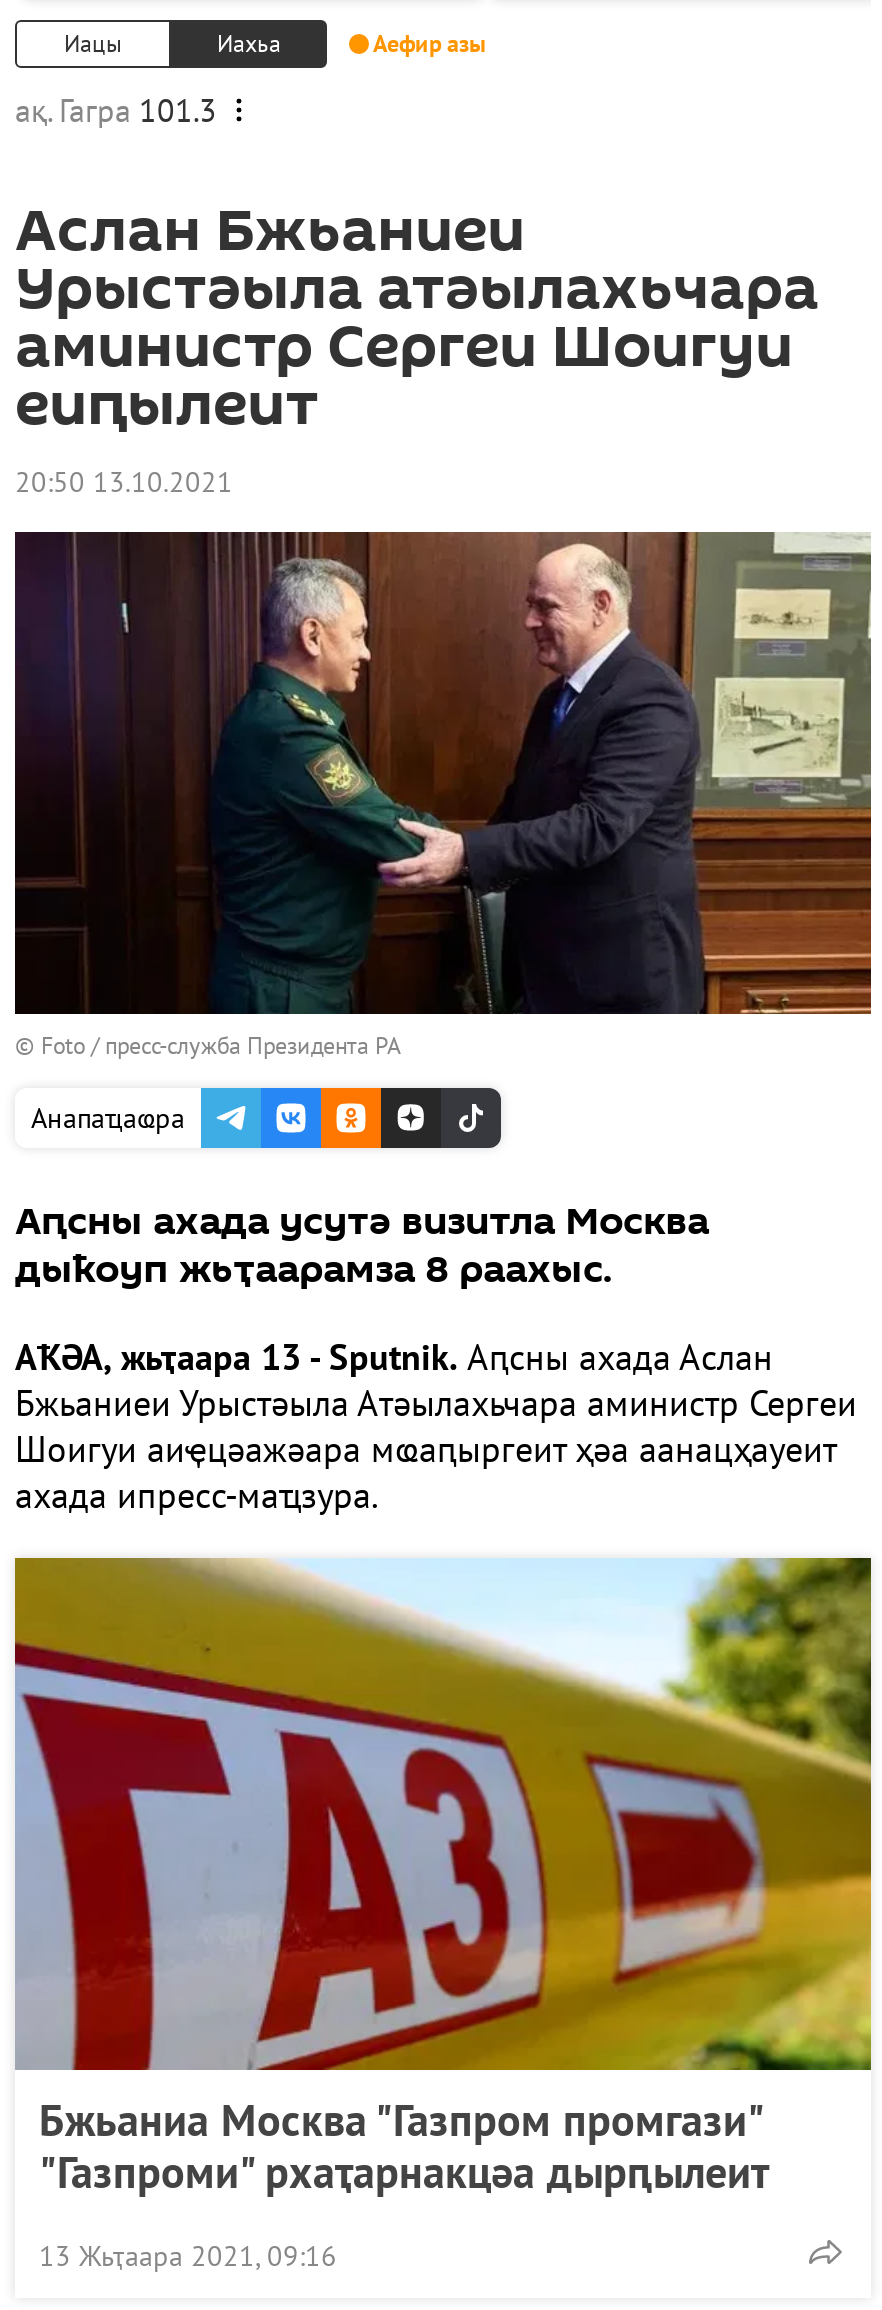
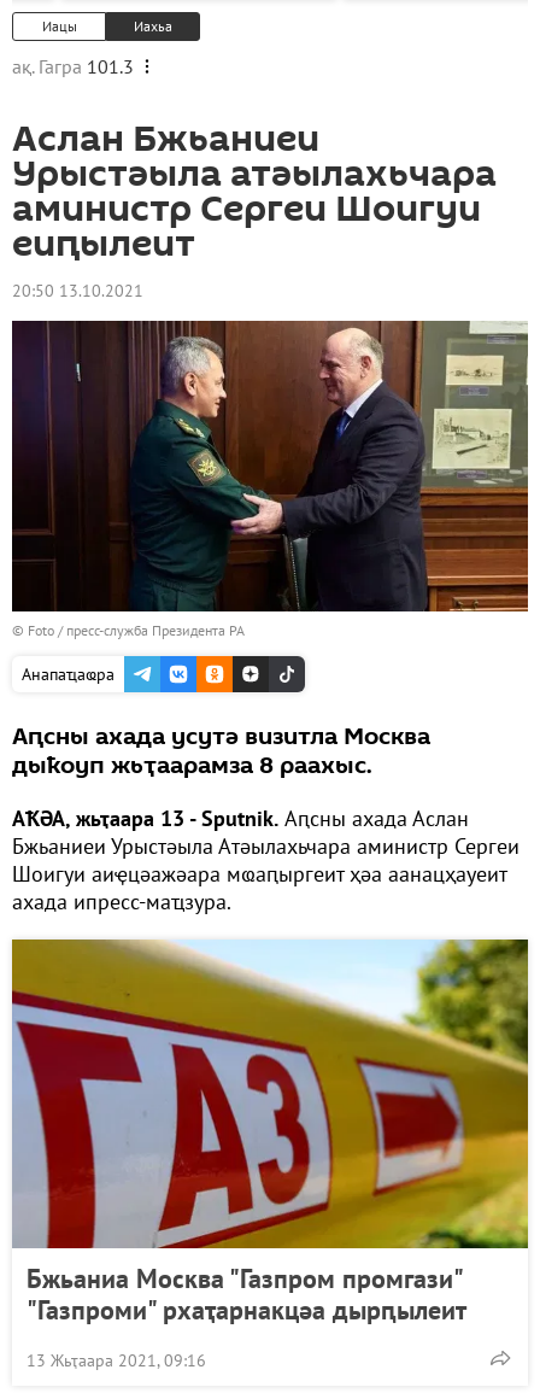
- Аефир азы
